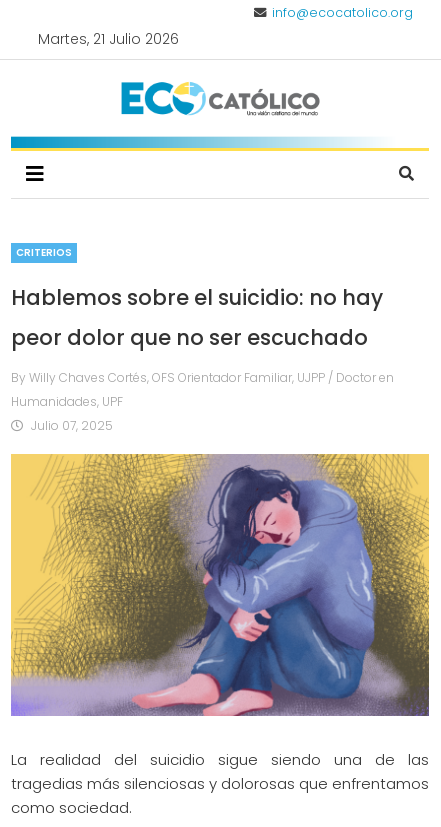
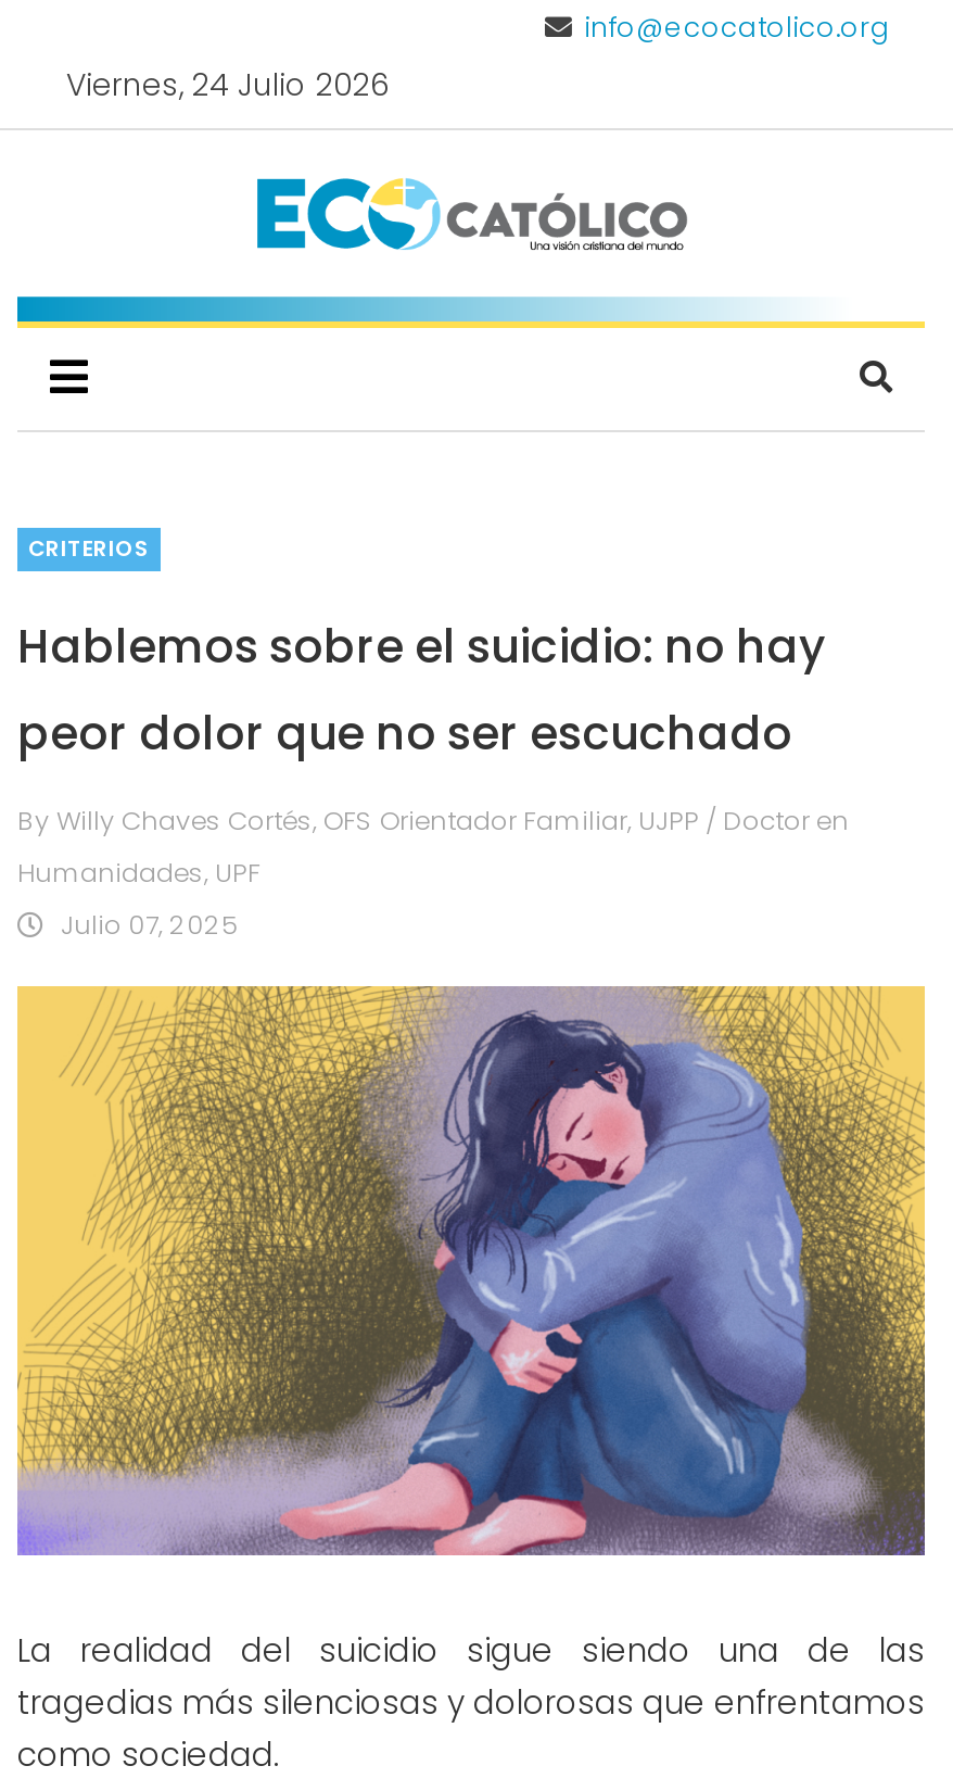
- Martes, 21 Julio 2026
+ Viernes, 24 Julio 2026
